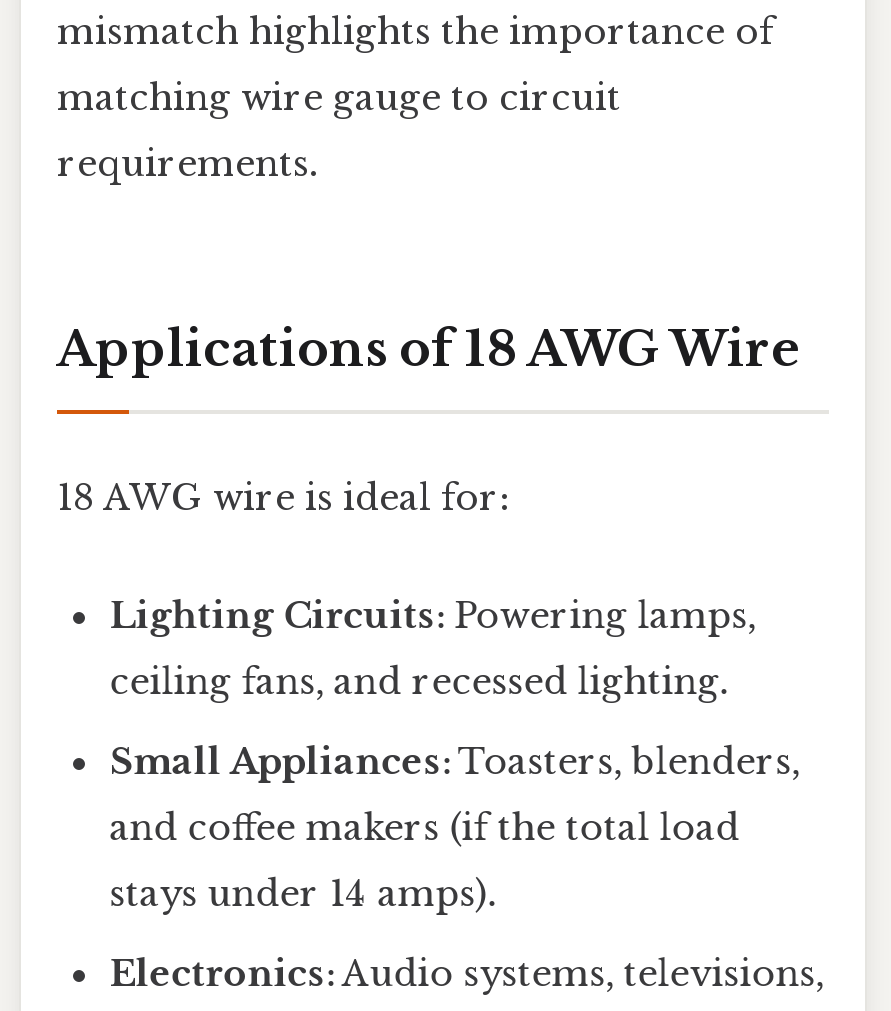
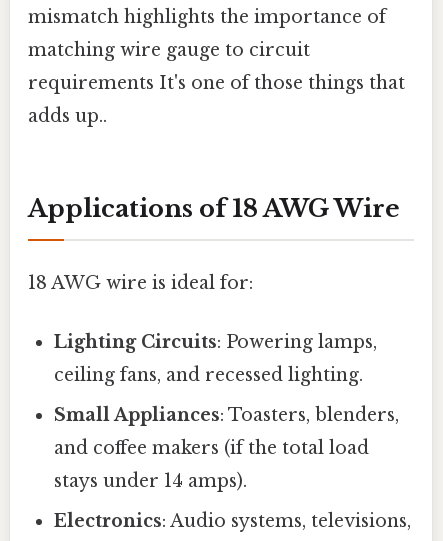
- requirements.
+ requirements It's one of those things that
+ adds up..
